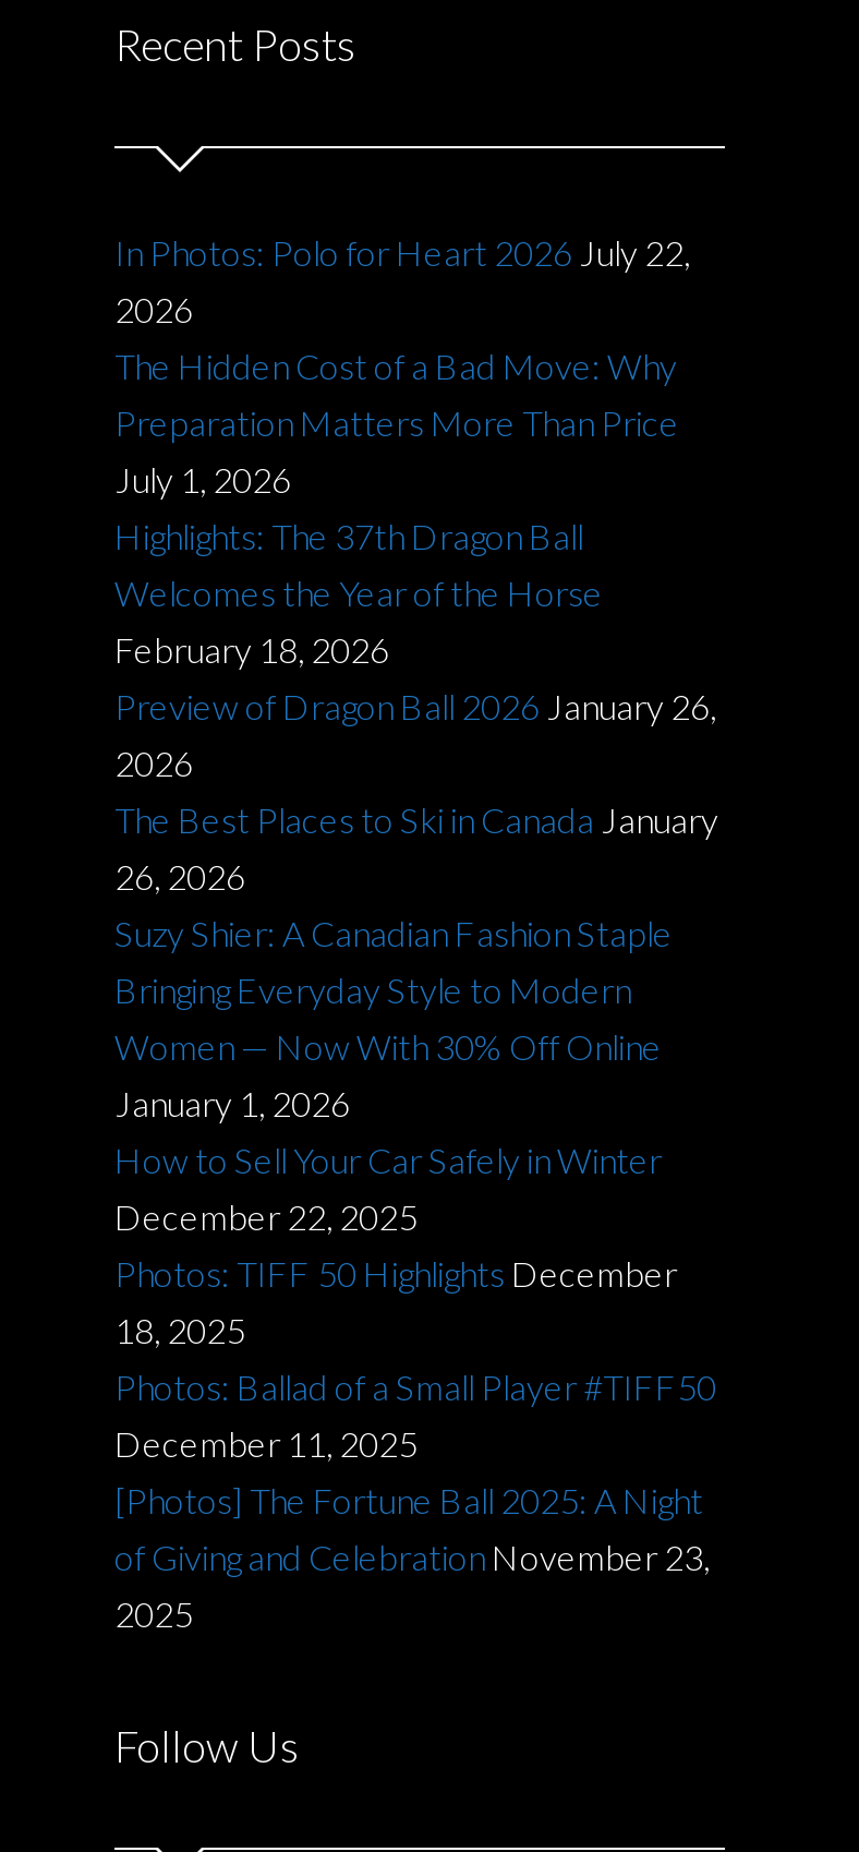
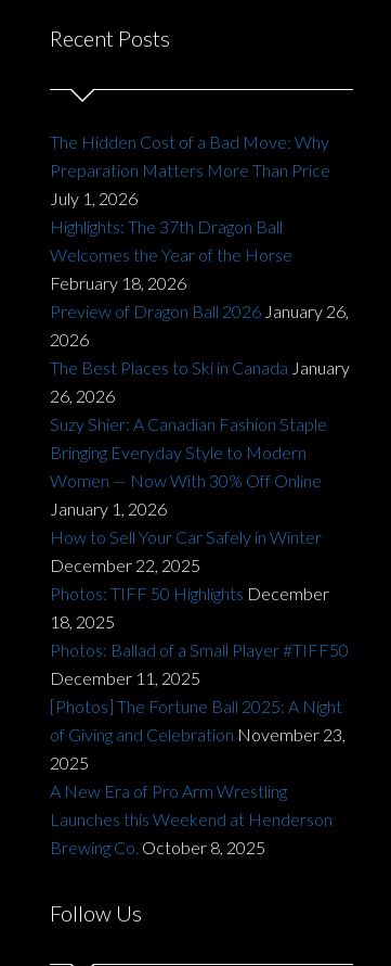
- In Photos: Polo for Heart 2026 July 22,
- 2026

moved up: The Hidden Cost of a Bad Move: Why | Preparation Matters More Than Price | July 1, 2026 | ... | of Giving and Celebration November 23, | 2025

+ A New Era of Pro Arm Wrestling
+ Launches this Weekend at Henderson
+ Brewing Co. October 8, 2025
